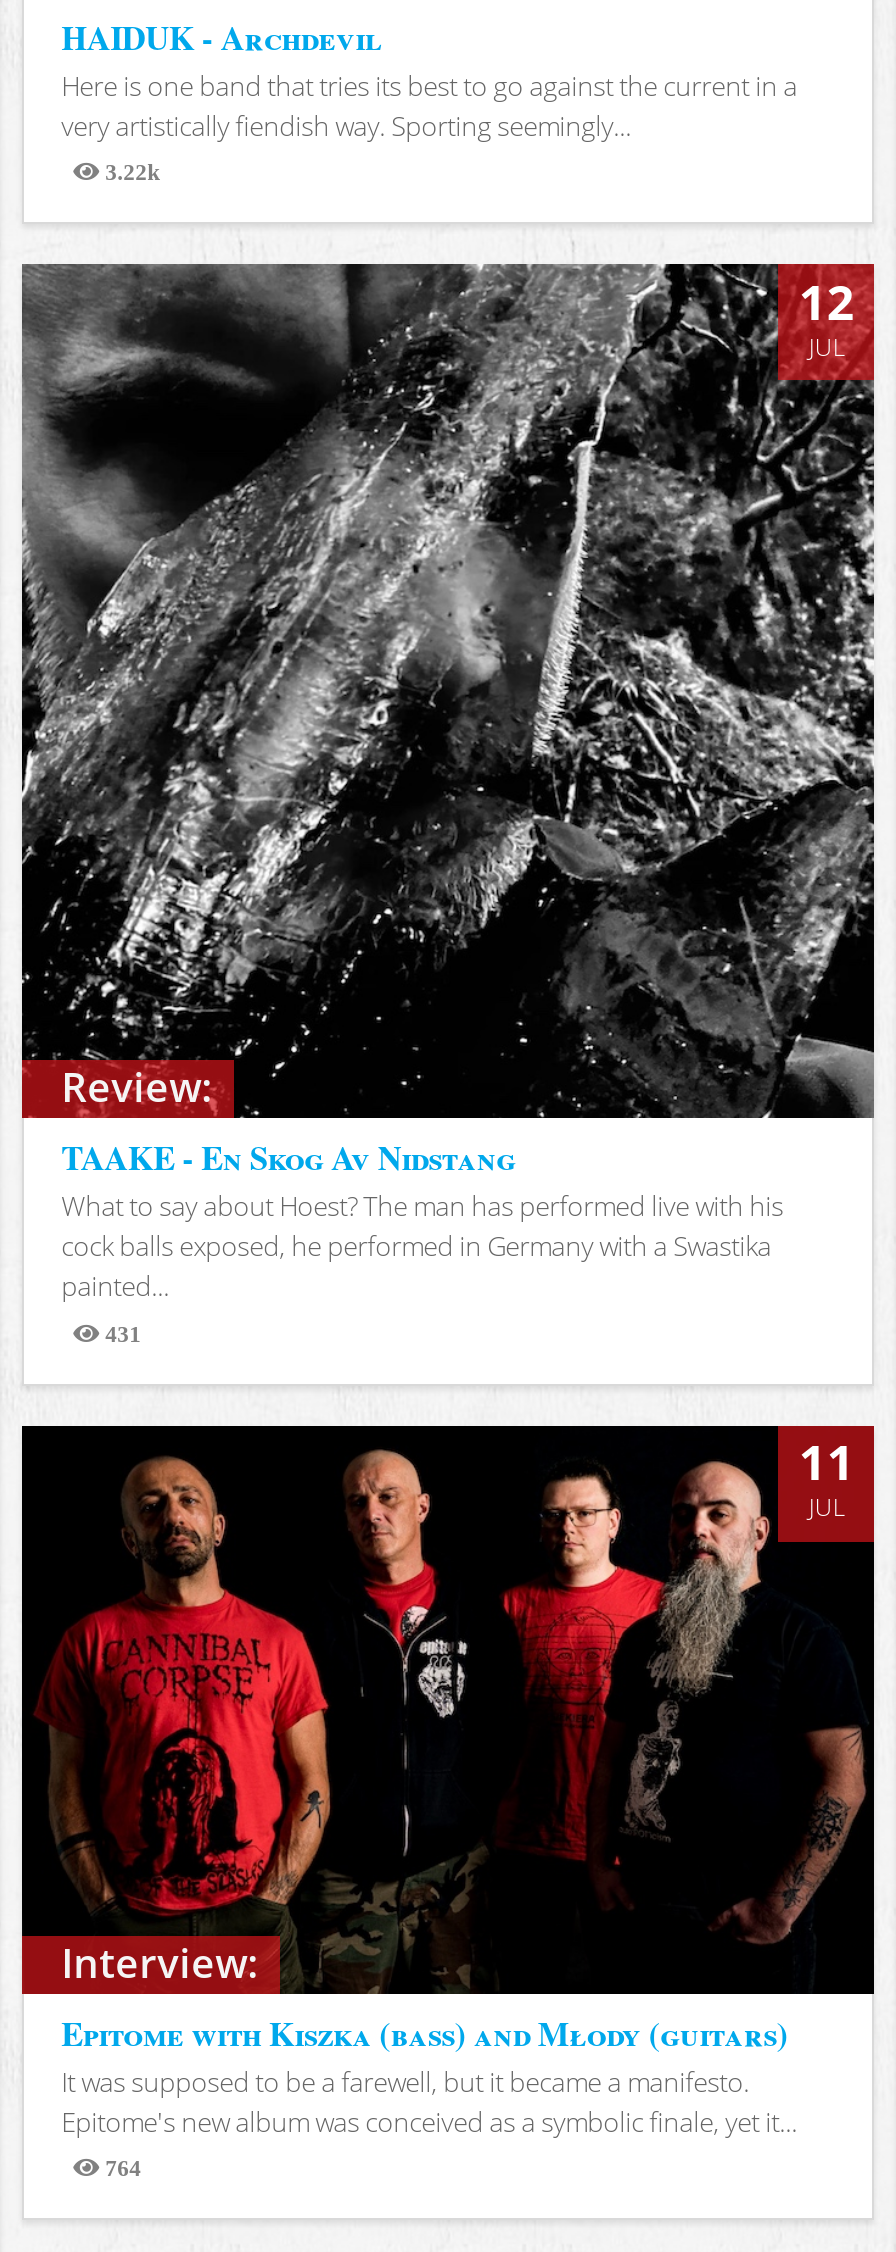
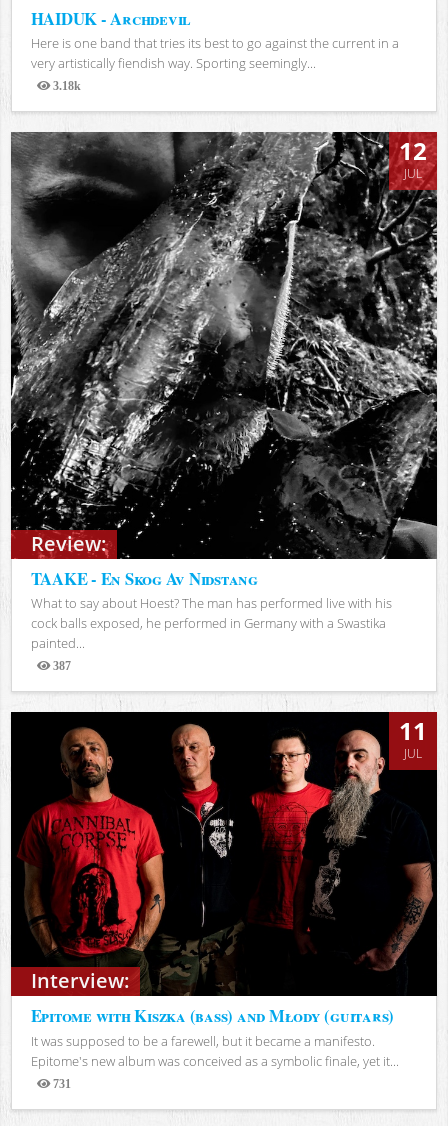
- 3.22k
+ 3.18k

- 431
+ 387

- 764
+ 731
